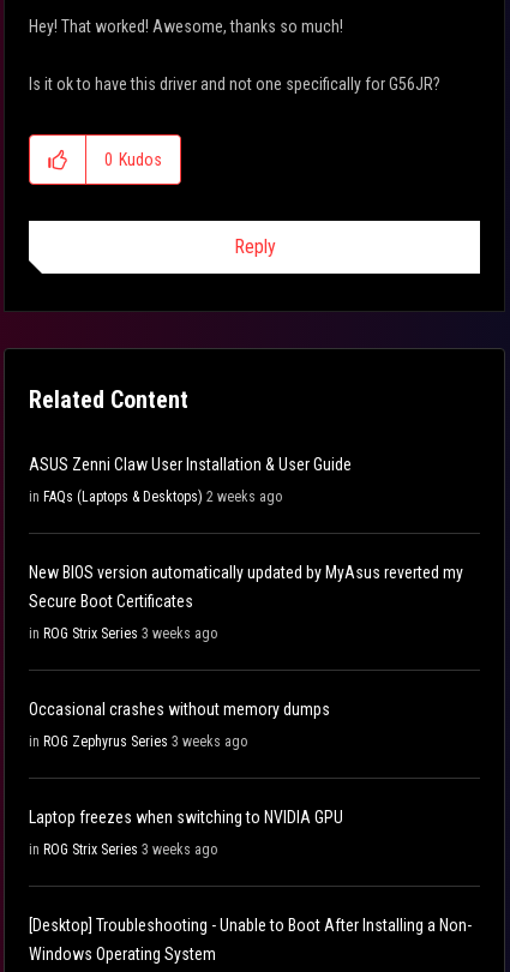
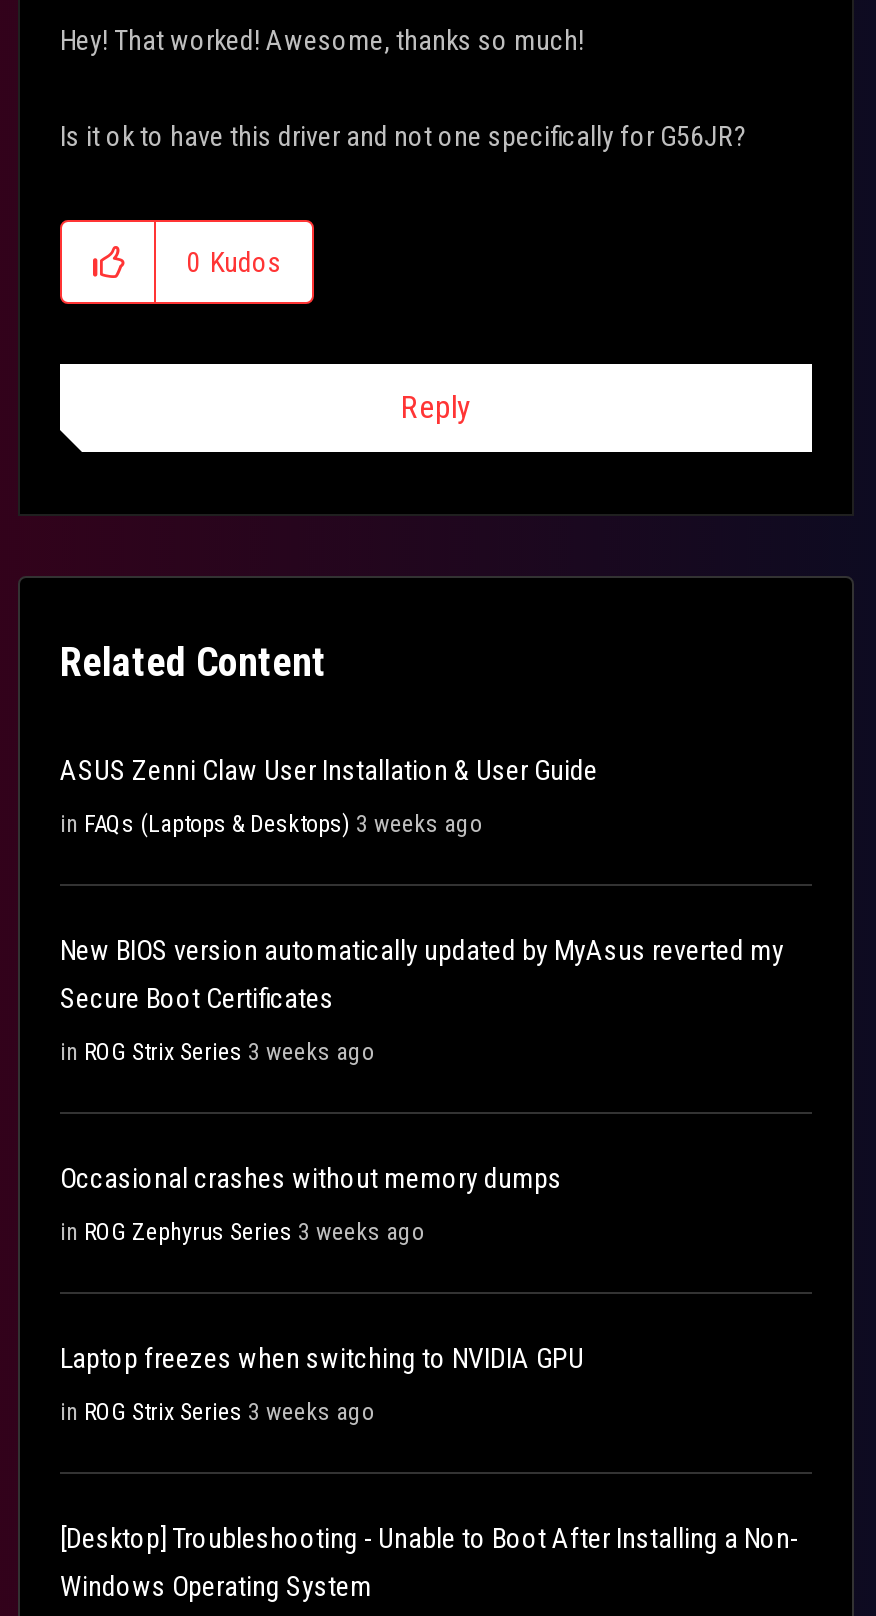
- in FAQs (Laptops & Desktops) 2 weeks ago
+ in FAQs (Laptops & Desktops) 3 weeks ago
